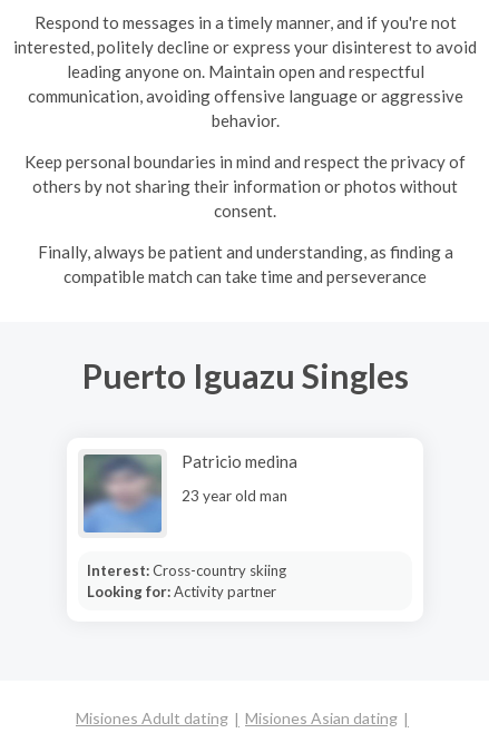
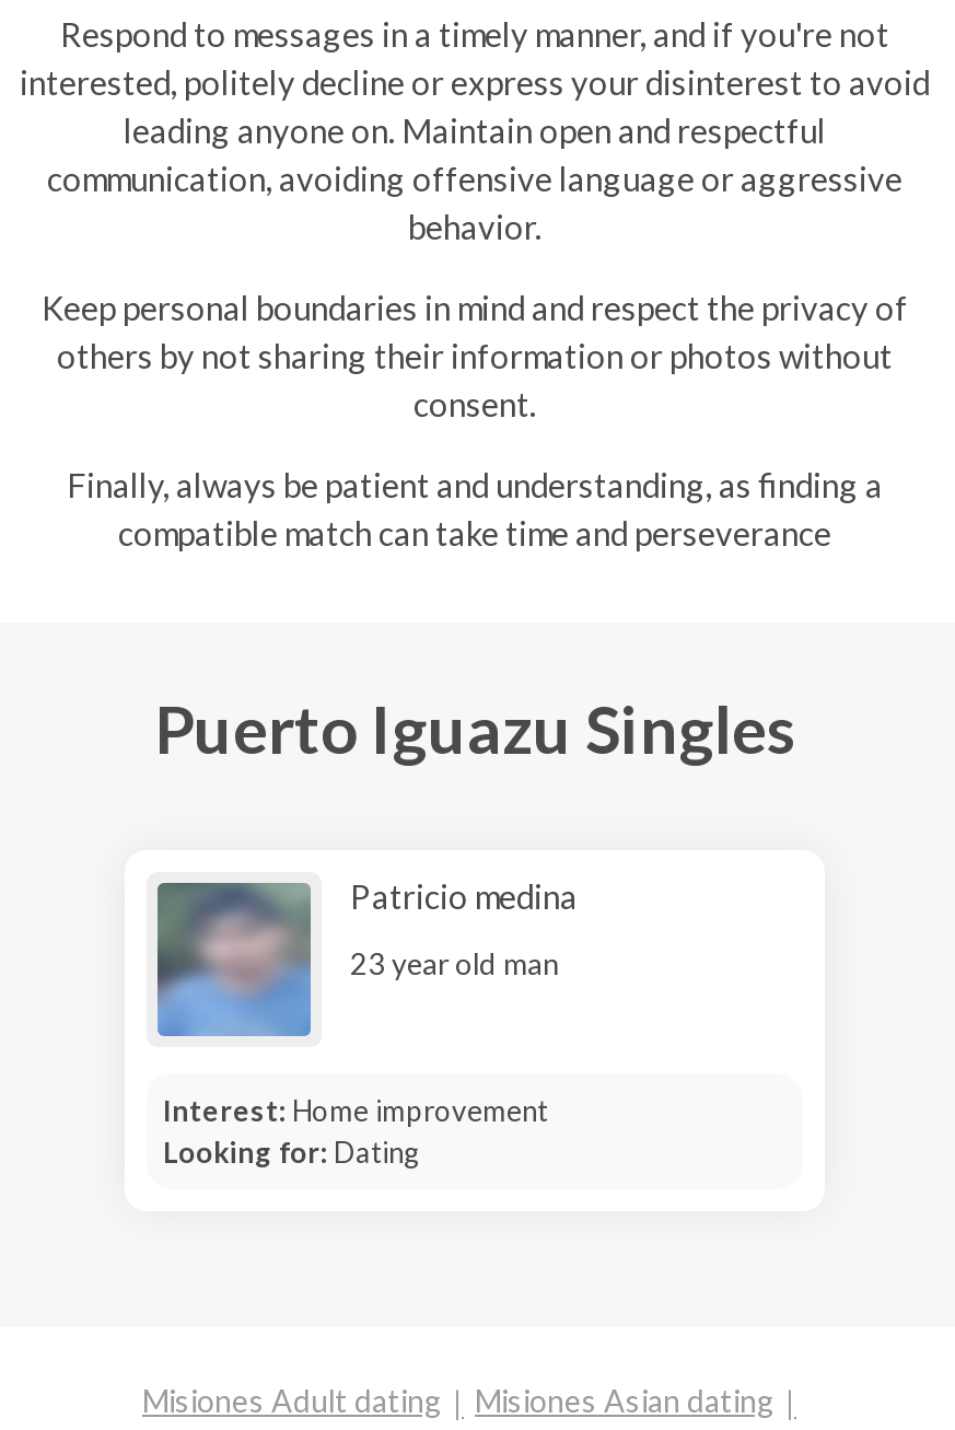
- Interest: Cross-country skiing
- Looking for: Activity partner
+ Interest: Home improvement
+ Looking for: Dating
